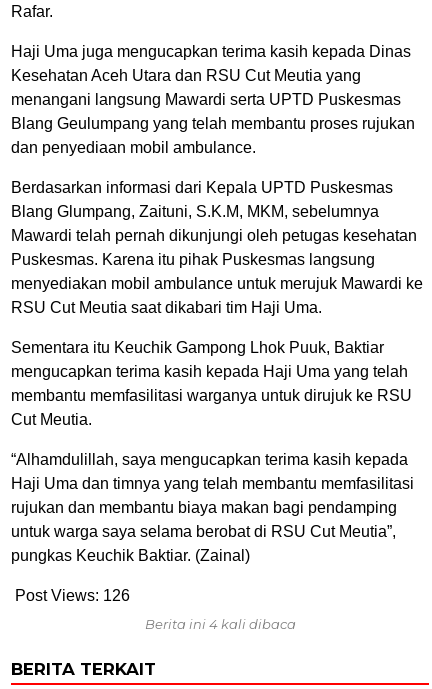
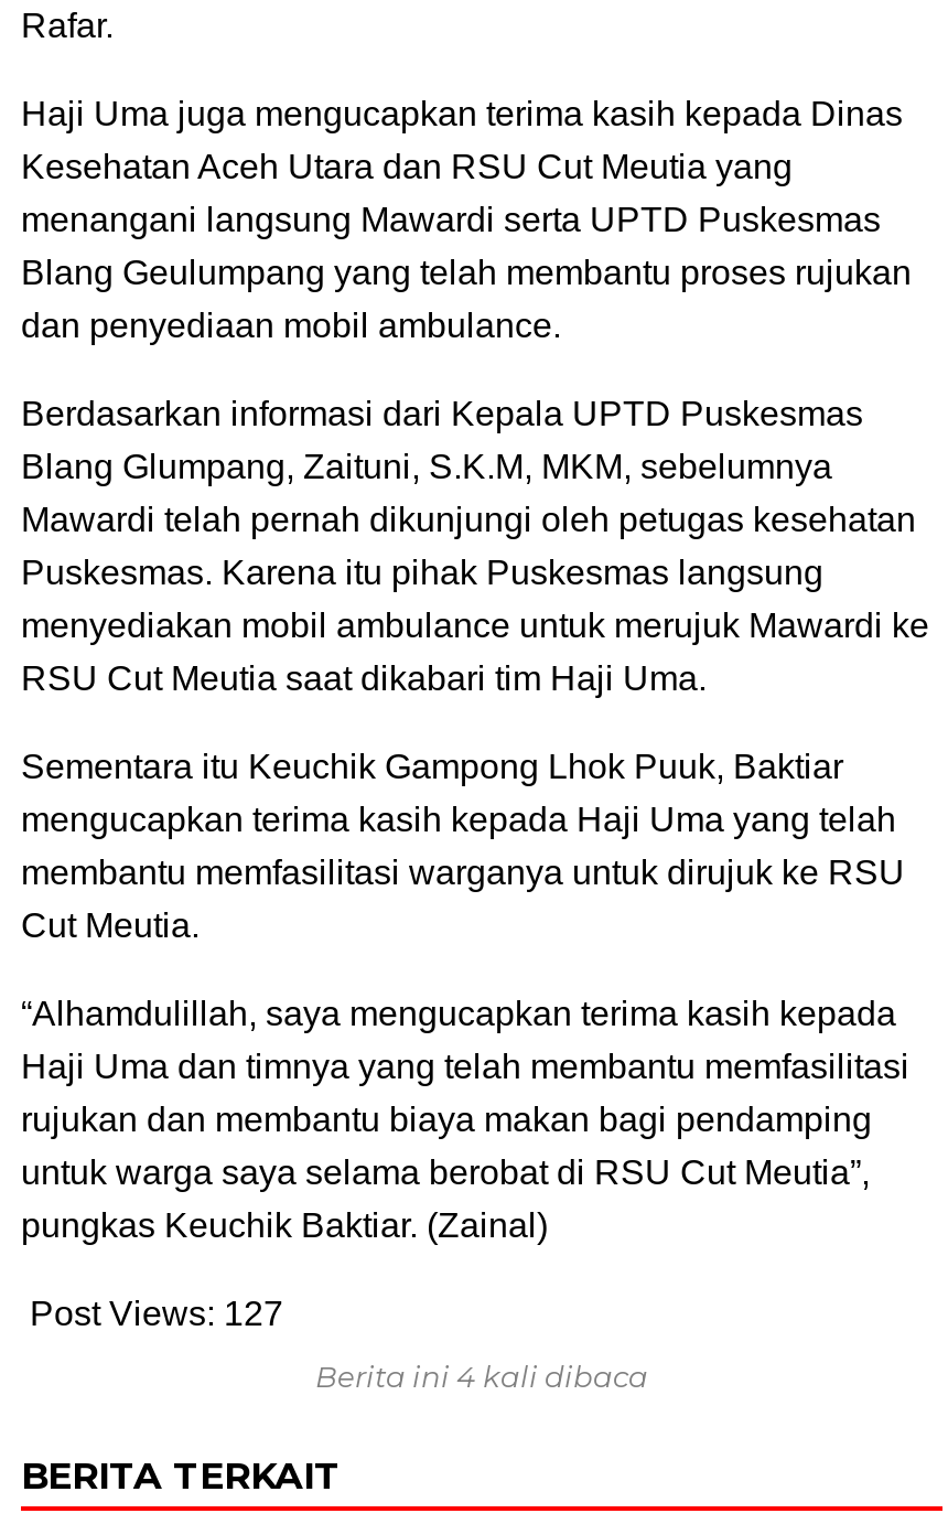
- Post Views: 126
+ Post Views: 127
